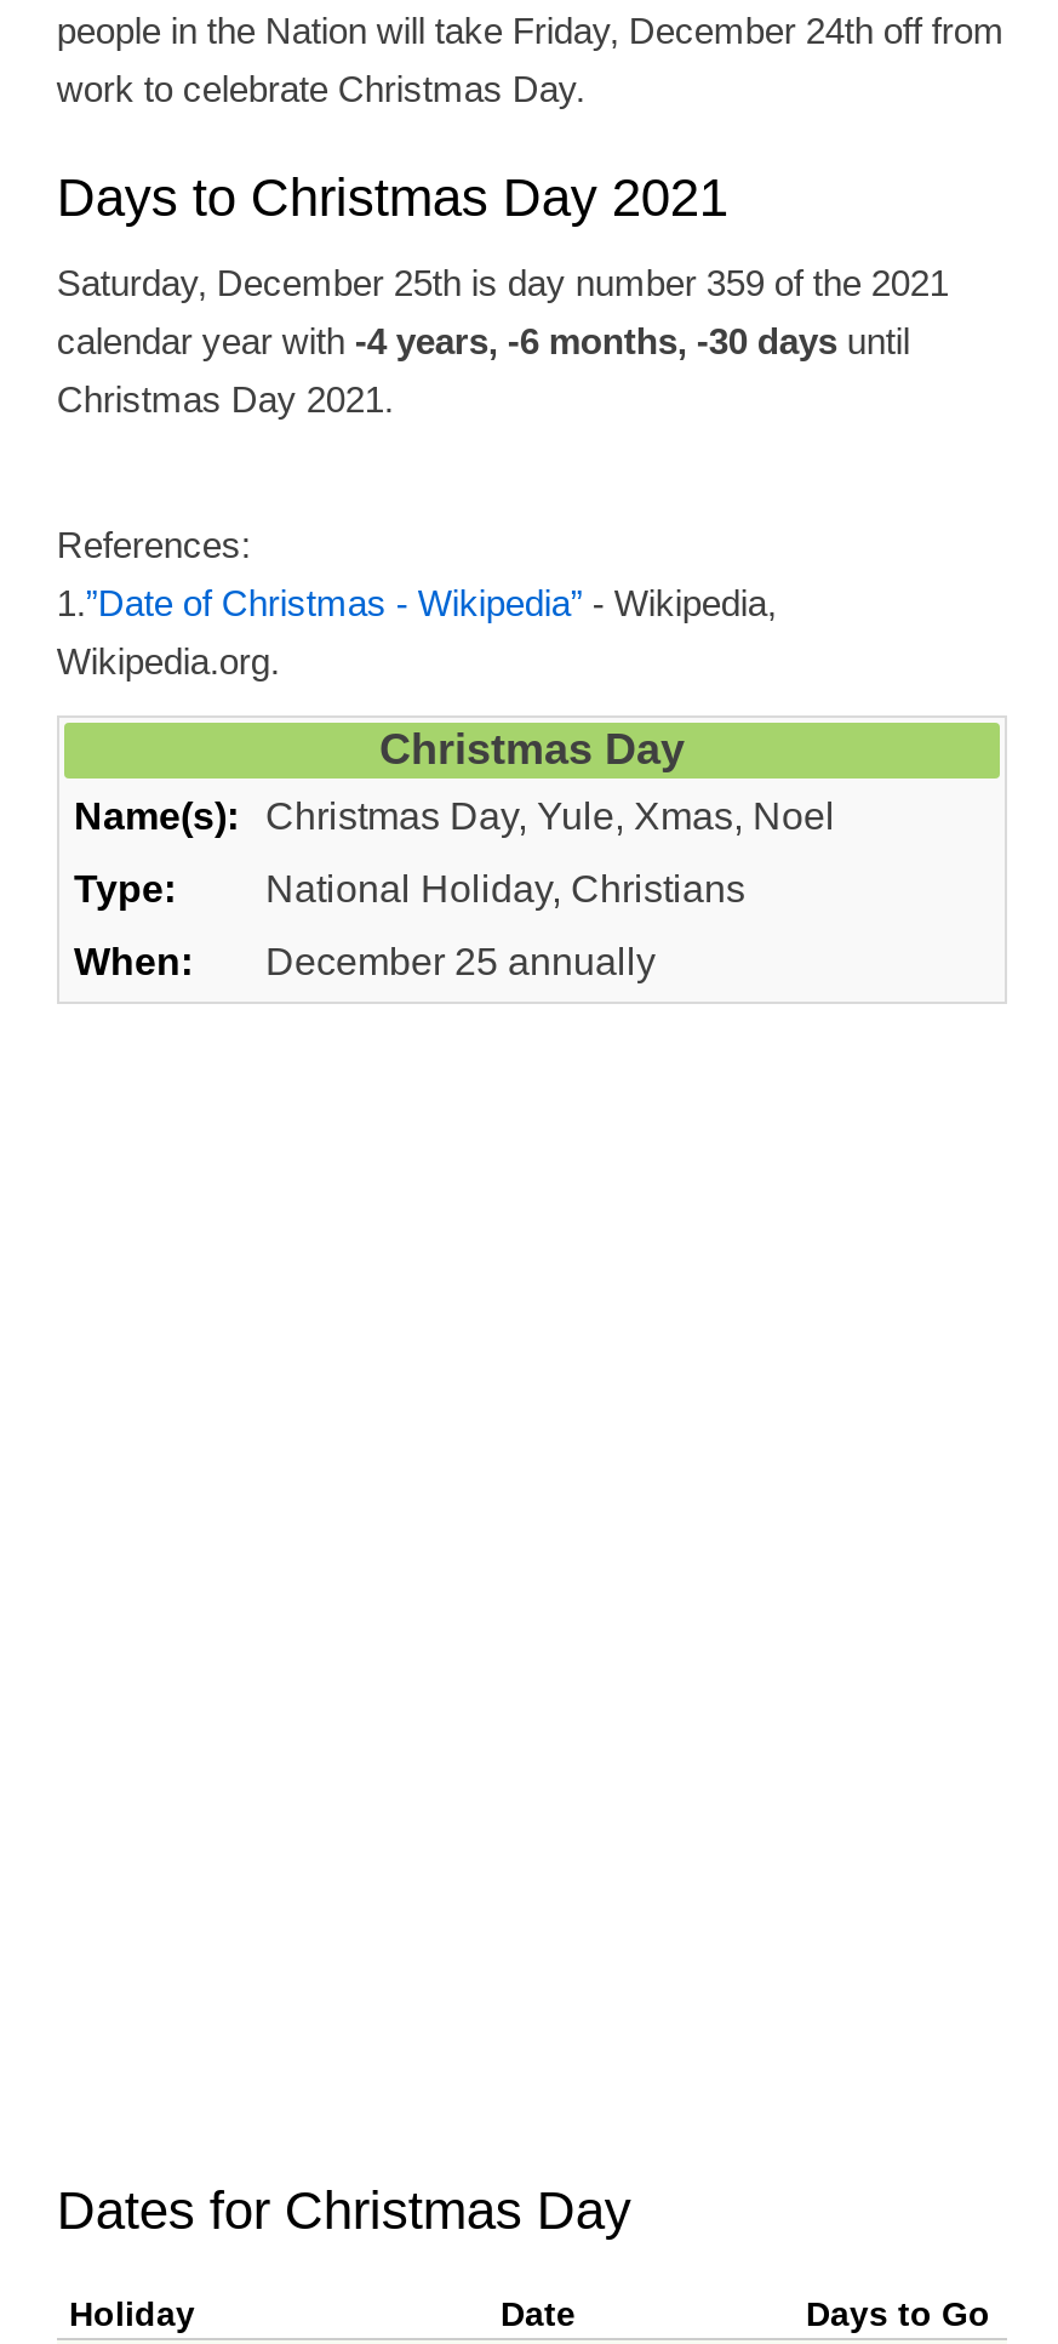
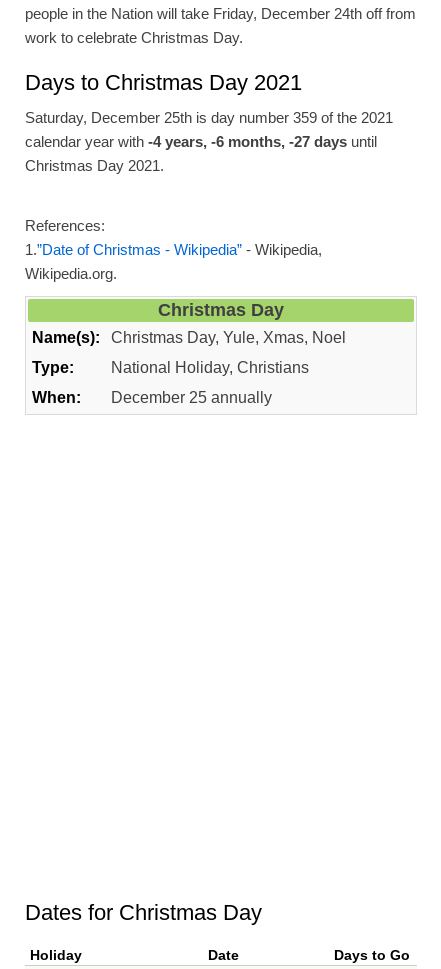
- calendar year with -4 years, -6 months, -30 days until
+ calendar year with -4 years, -6 months, -27 days until
